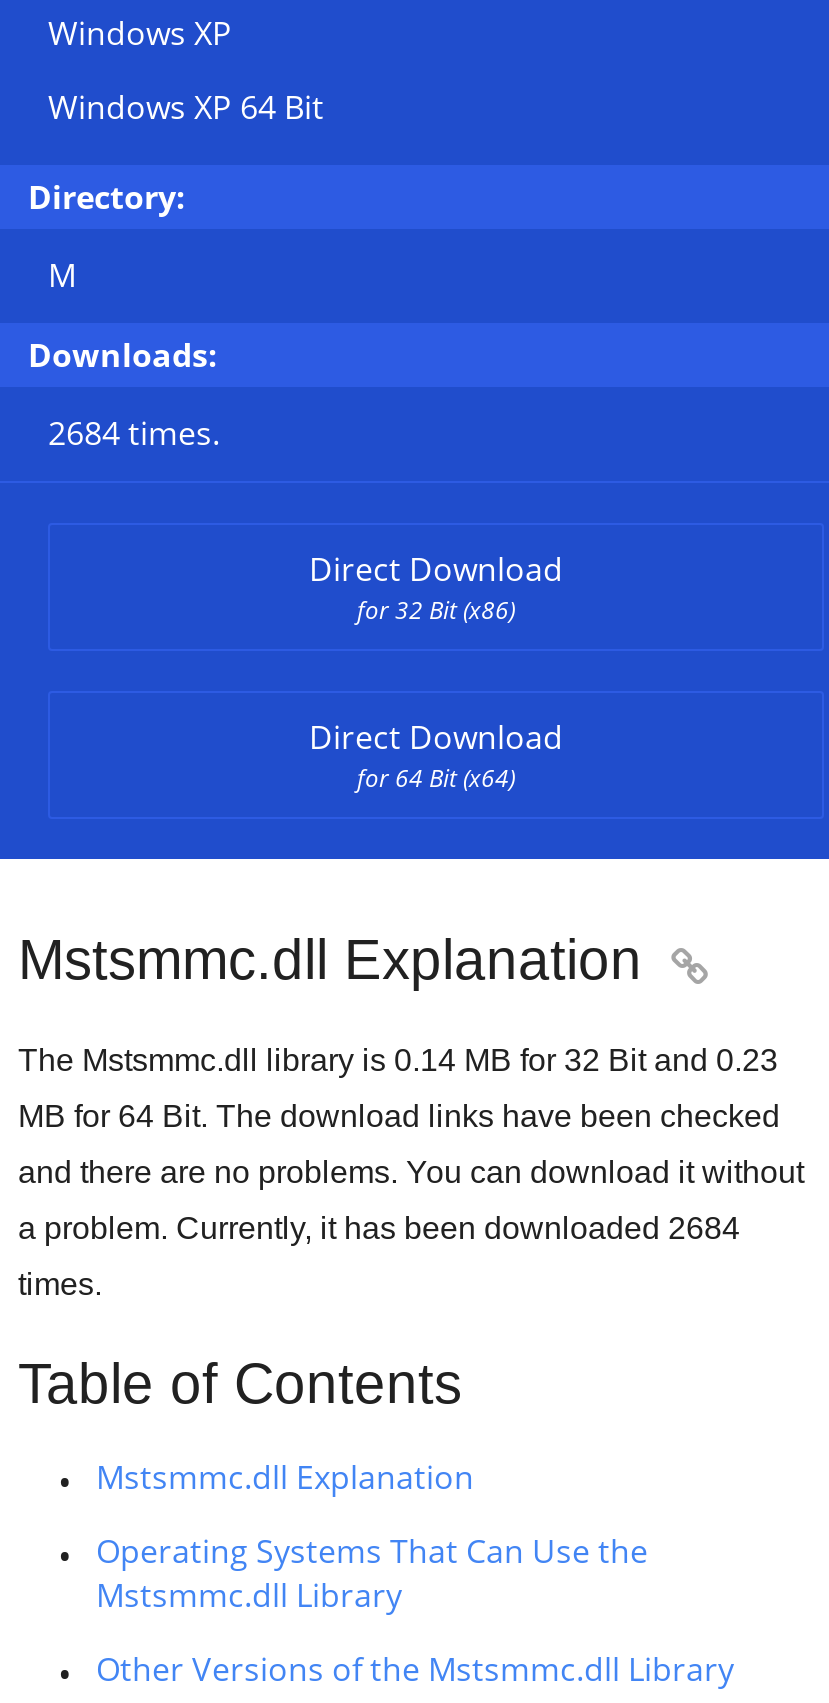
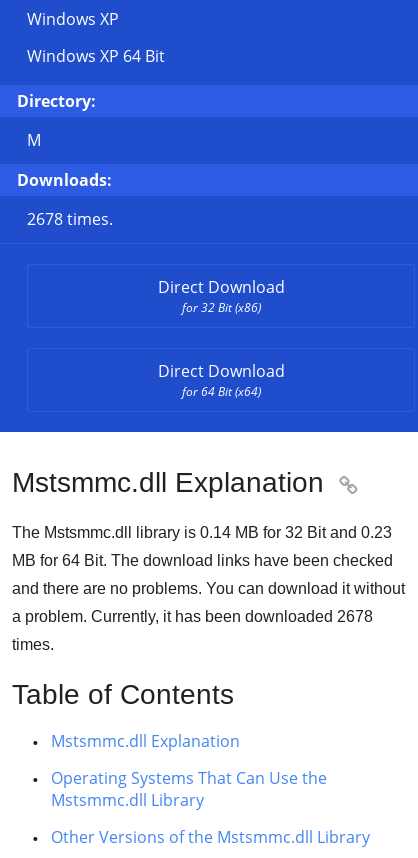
- 2684 times.
+ 2678 times.

- a problem. Currently, it has been downloaded 2684
+ a problem. Currently, it has been downloaded 2678
